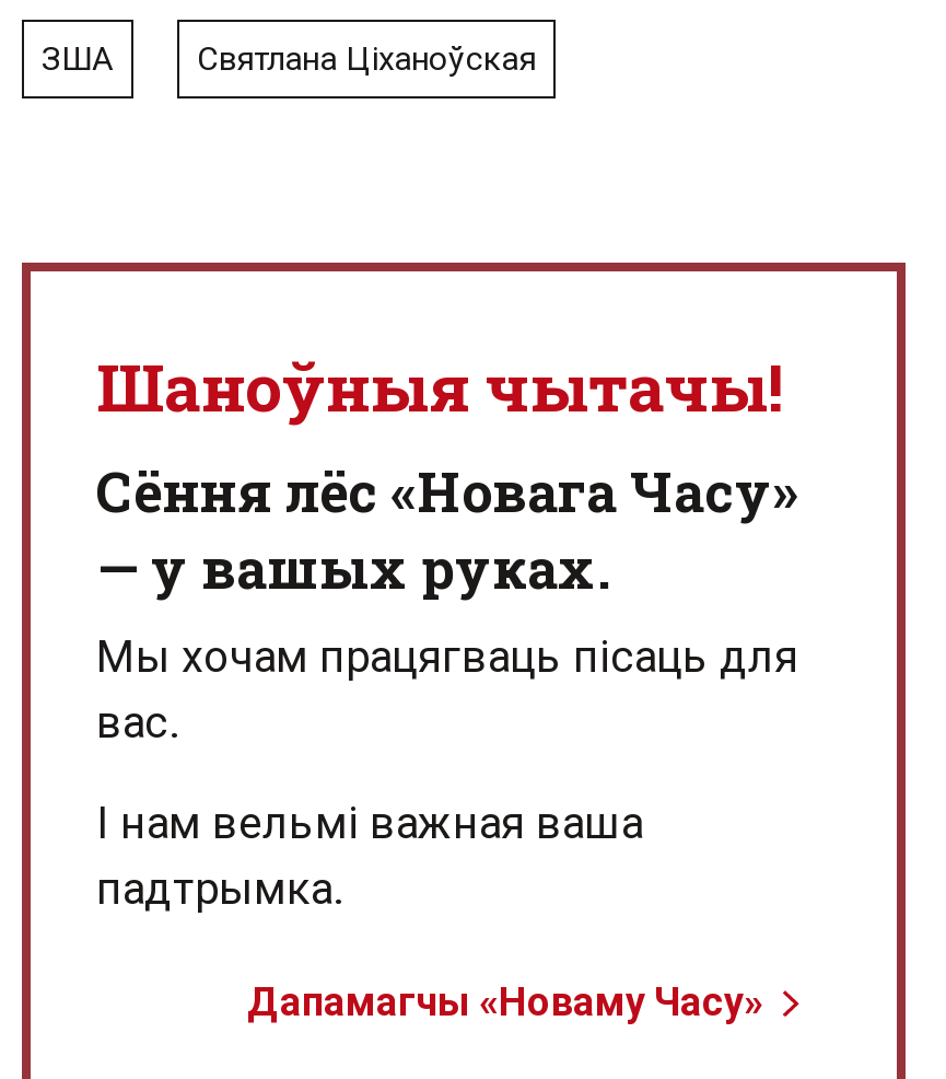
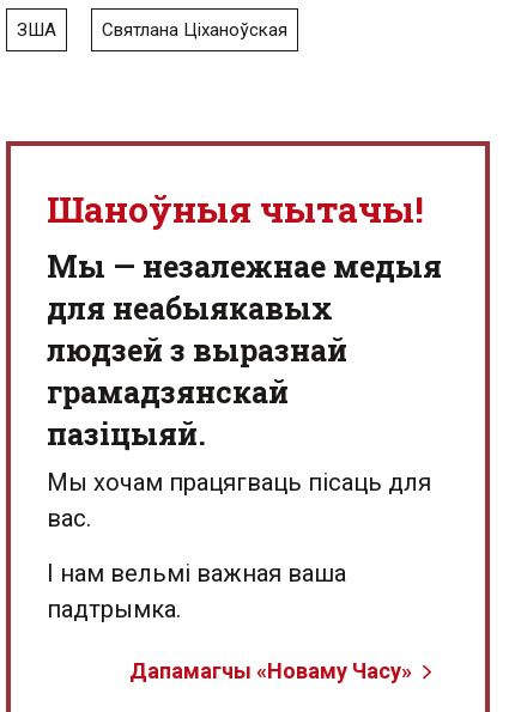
- Сёння лёс «Новага Часу»
- — у вашых руках.
+ Мы — незалежнае медыя
+ для неабыякавых
+ людзей з выразнай
+ грамадзянскай
+ пазіцыяй.
